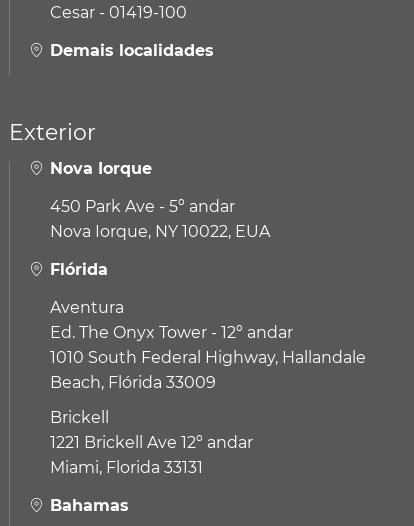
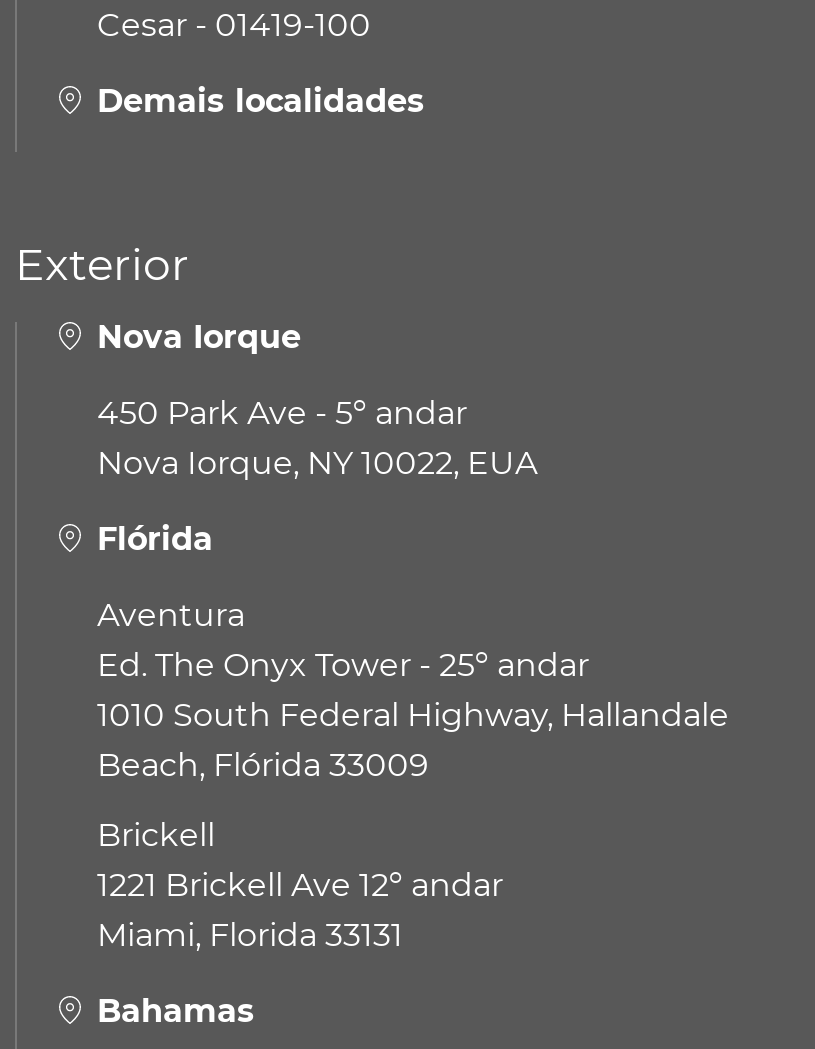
- Ed. The Onyx Tower - 12º andar
+ Ed. The Onyx Tower - 25º andar
